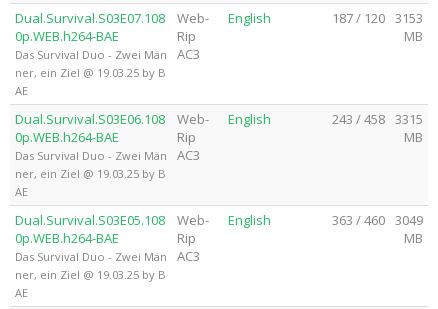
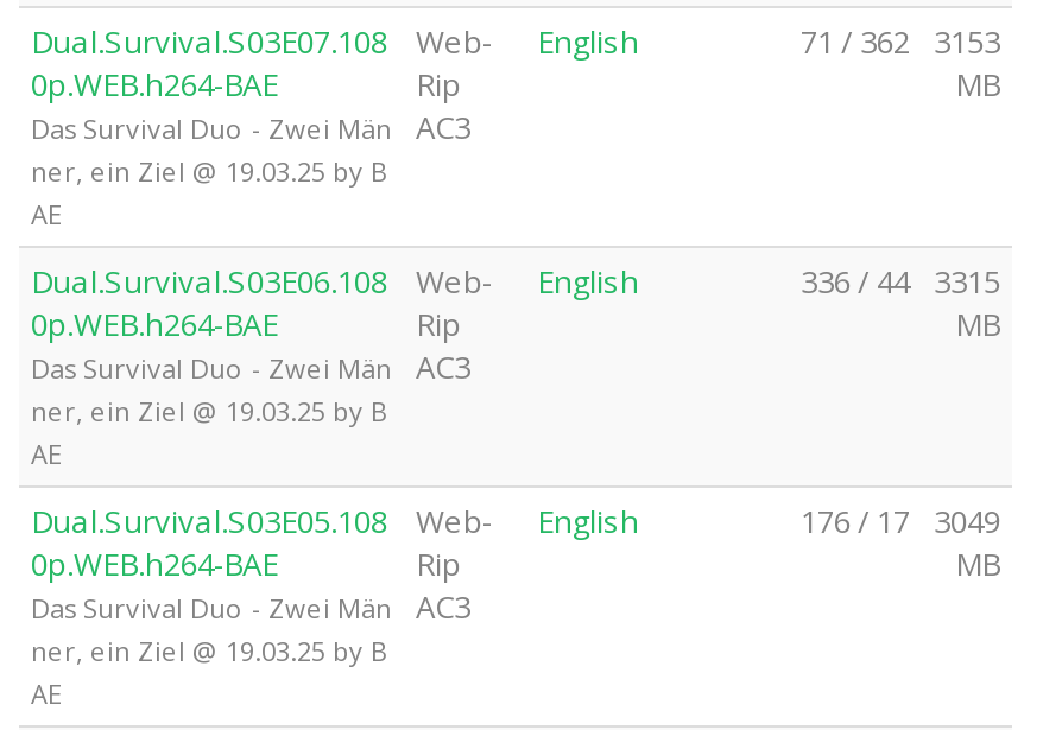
- 187 / 120 3153
+ 71 / 362 3153

- 243 / 458 3315
+ 336 / 44 3315

- 363 / 460 3049
+ 176 / 17 3049
